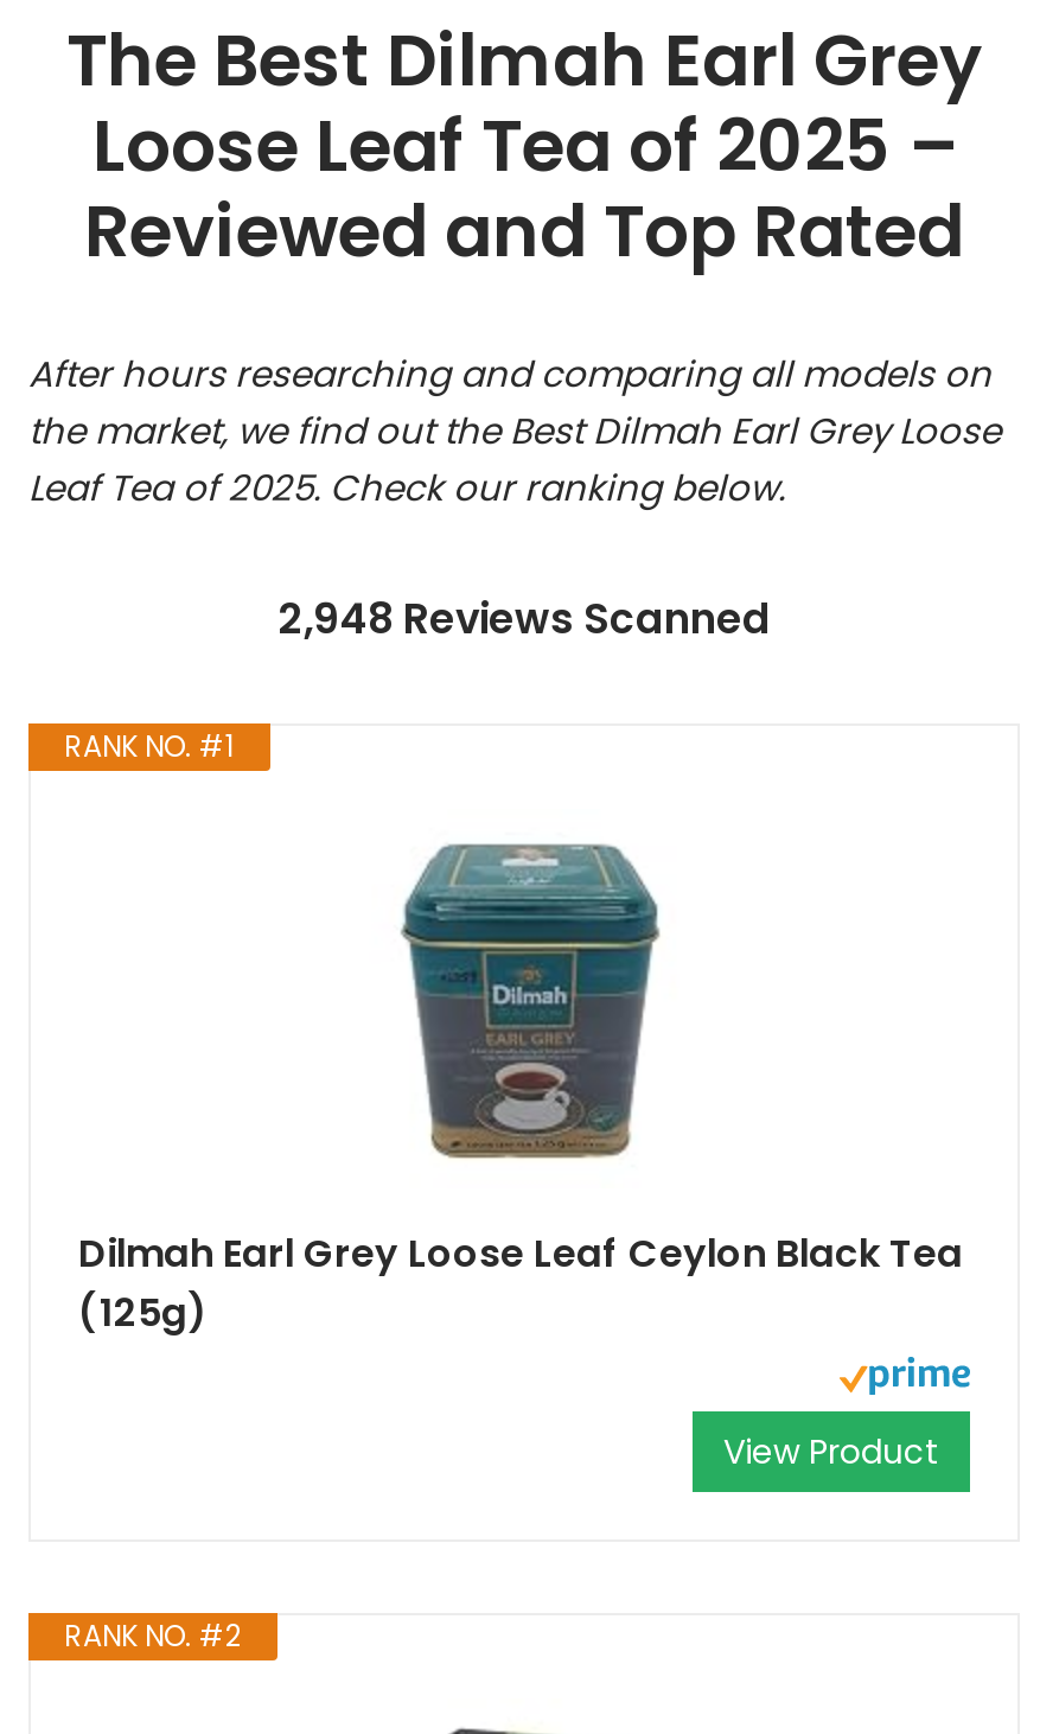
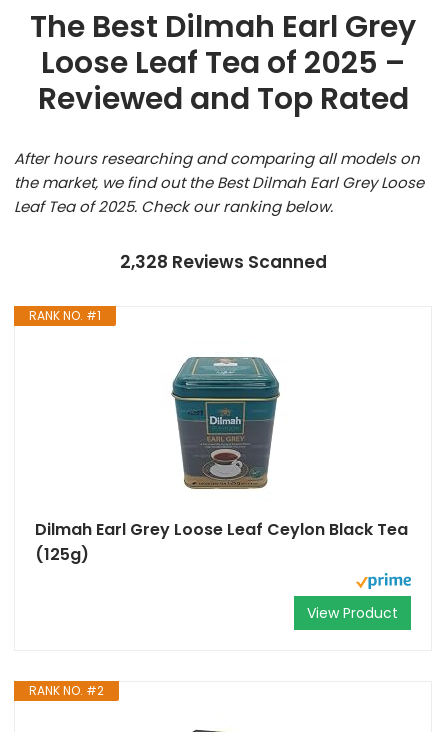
- 2,948 Reviews Scanned
+ 2,328 Reviews Scanned
